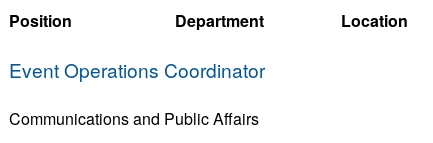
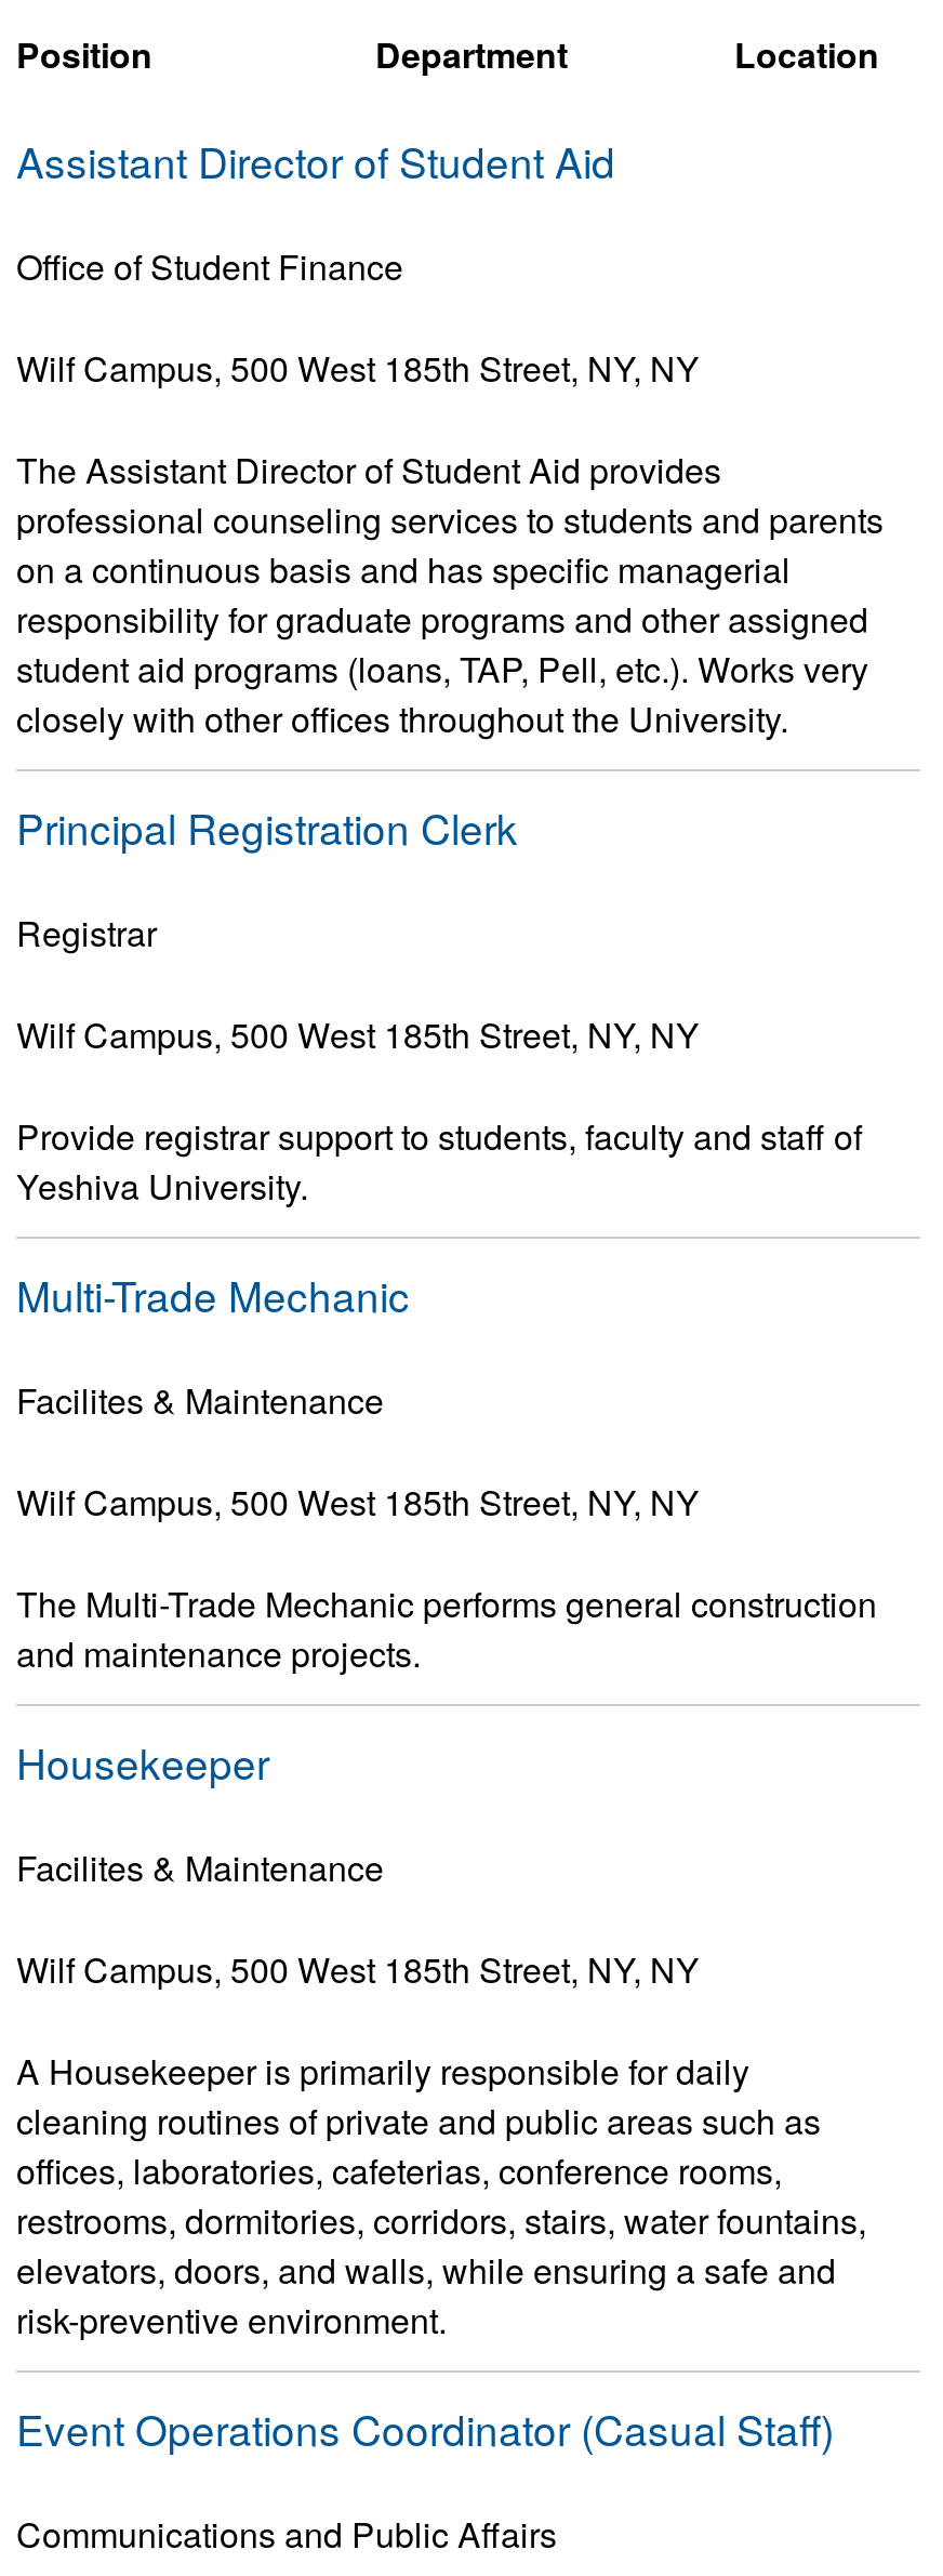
- Event Operations Coordinator
+ Assistant Director of Student Aid
+ Office of Student Finance
+ Wilf Campus, 500 West 185th Street, NY, NY
+ The Assistant Director of Student Aid provides
+ professional counseling services to students and parents
+ on a continuous basis and has specific managerial
+ responsibility for graduate programs and other assigned
+ student aid programs (loans, TAP, Pell, etc.). Works very
+ closely with other offices throughout the University.
+ Principal Registration Clerk
+ Registrar
+ Wilf Campus, 500 West 185th Street, NY, NY
+ Provide registrar support to students, faculty and staff of
+ Yeshiva University.
+ Multi-Trade Mechanic
+ Facilites & Maintenance
+ Wilf Campus, 500 West 185th Street, NY, NY
+ The Multi-Trade Mechanic performs general construction
+ and maintenance projects.
+ Housekeeper
+ Facilites & Maintenance
+ Wilf Campus, 500 West 185th Street, NY, NY
+ A Housekeeper is primarily responsible for daily
+ cleaning routines of private and public areas such as
+ offices, laboratories, cafeterias, conference rooms,
+ restrooms, dormitories, corridors, stairs, water fountains,
+ elevators, doors, and walls, while ensuring a safe and
+ risk-preventive environment.
+ Event Operations Coordinator (Casual Staff)
